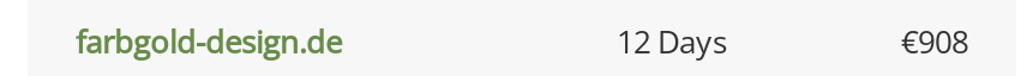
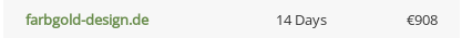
- 12 Days
+ 14 Days
